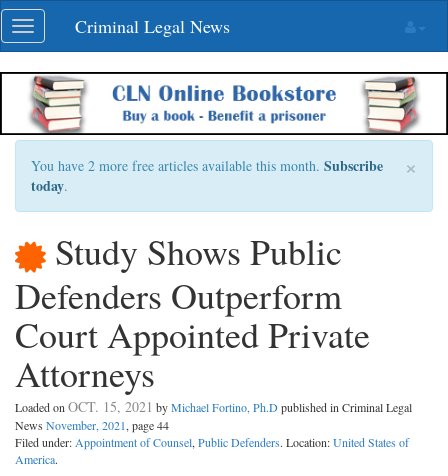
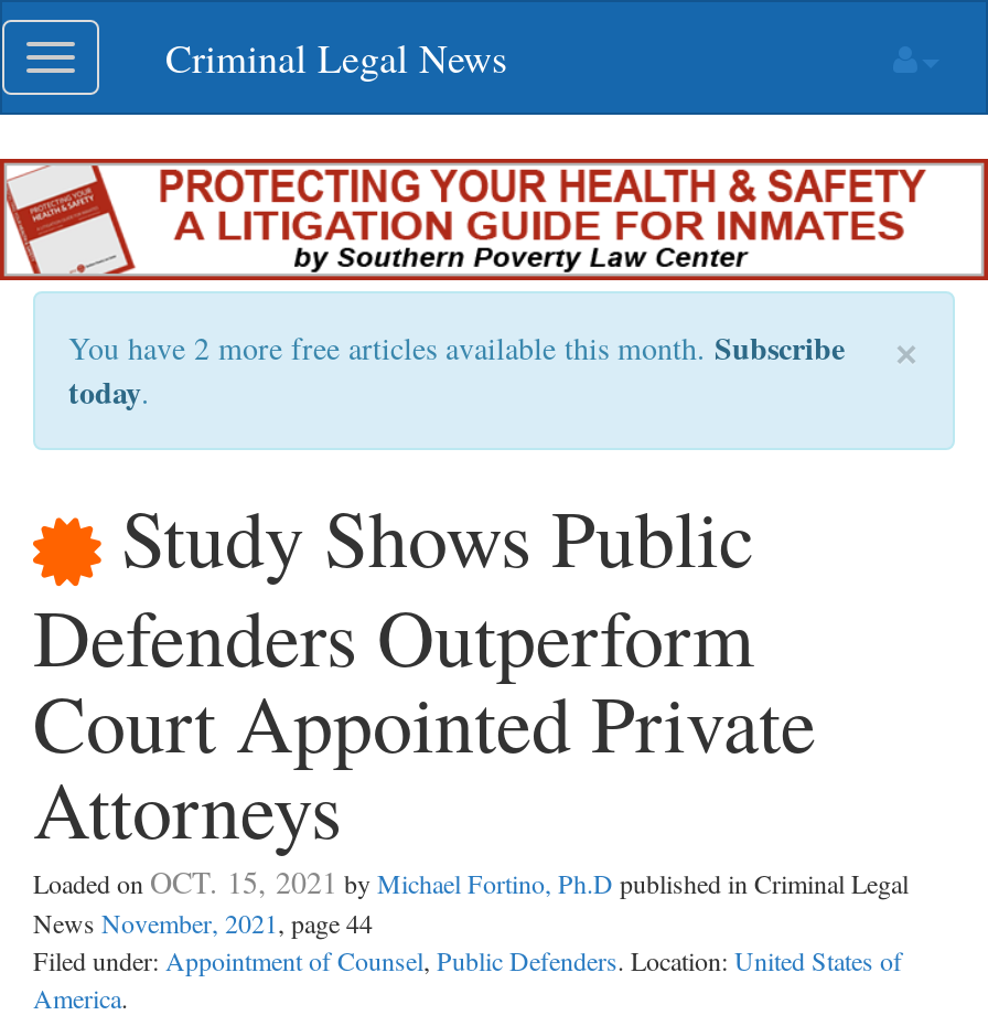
- [image]
+ [image]
